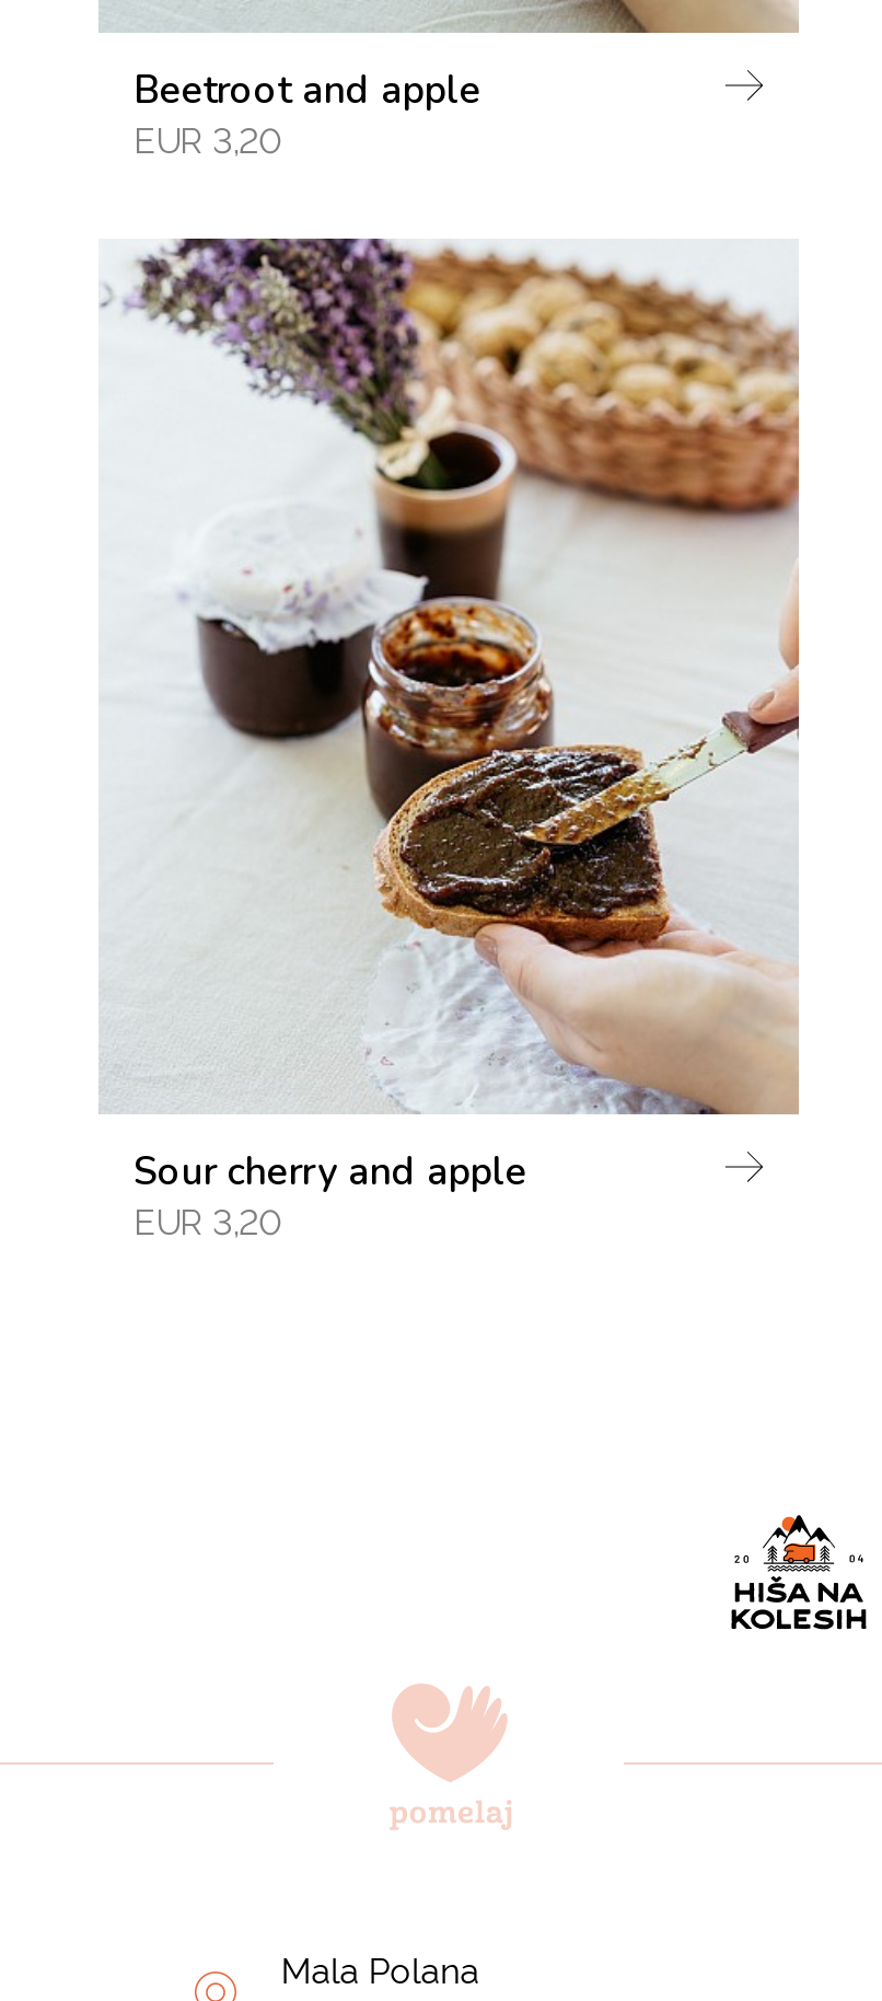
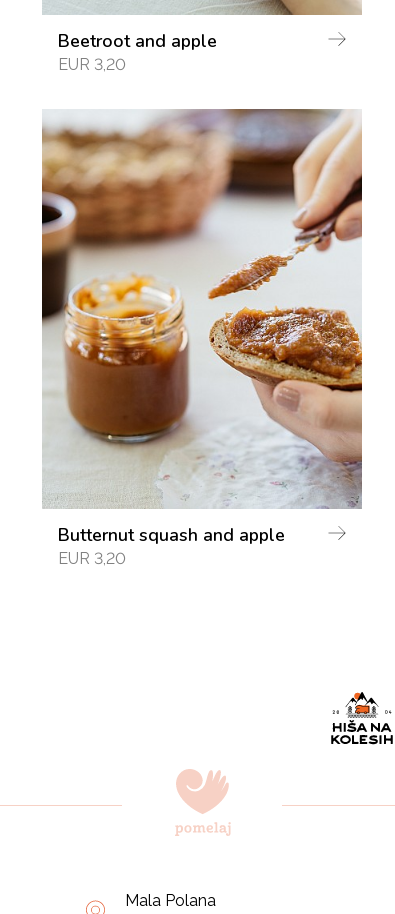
- [image]
- Sour cherry and apple
+ [image]
+ Butternut squash and apple
